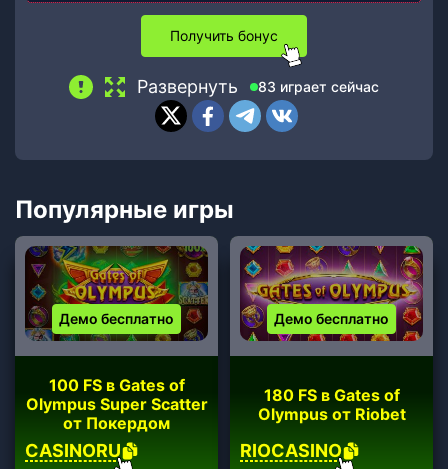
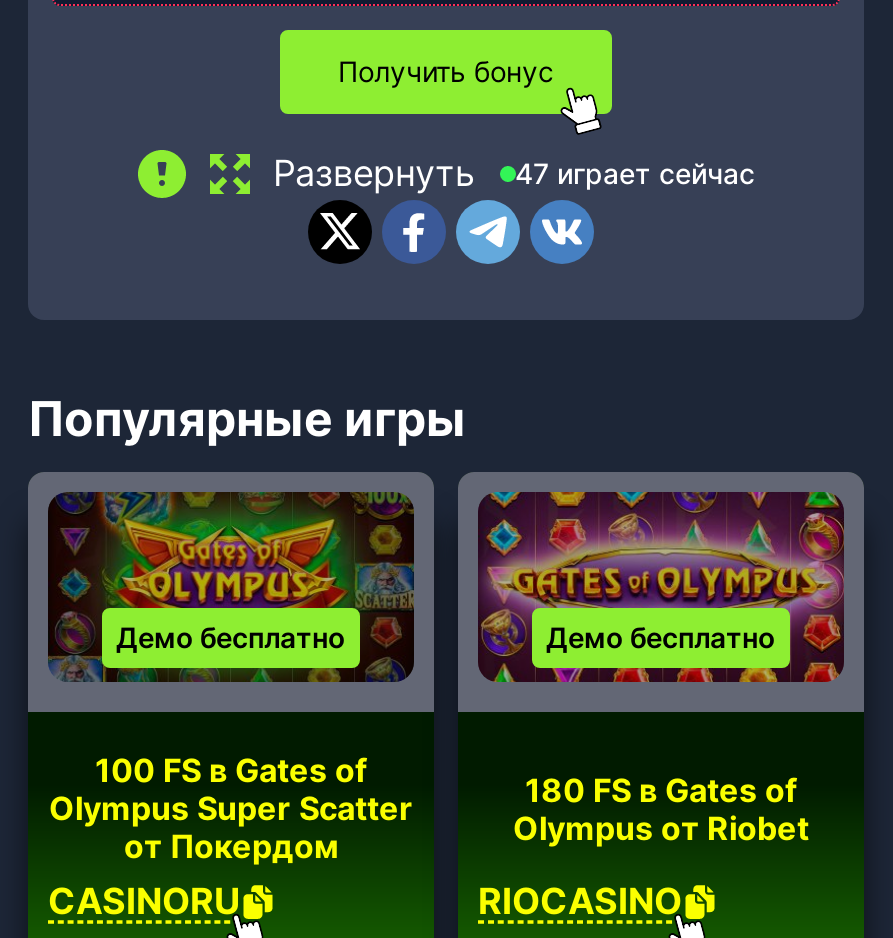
- 83 играет сейчас
+ 47 играет сейчас
